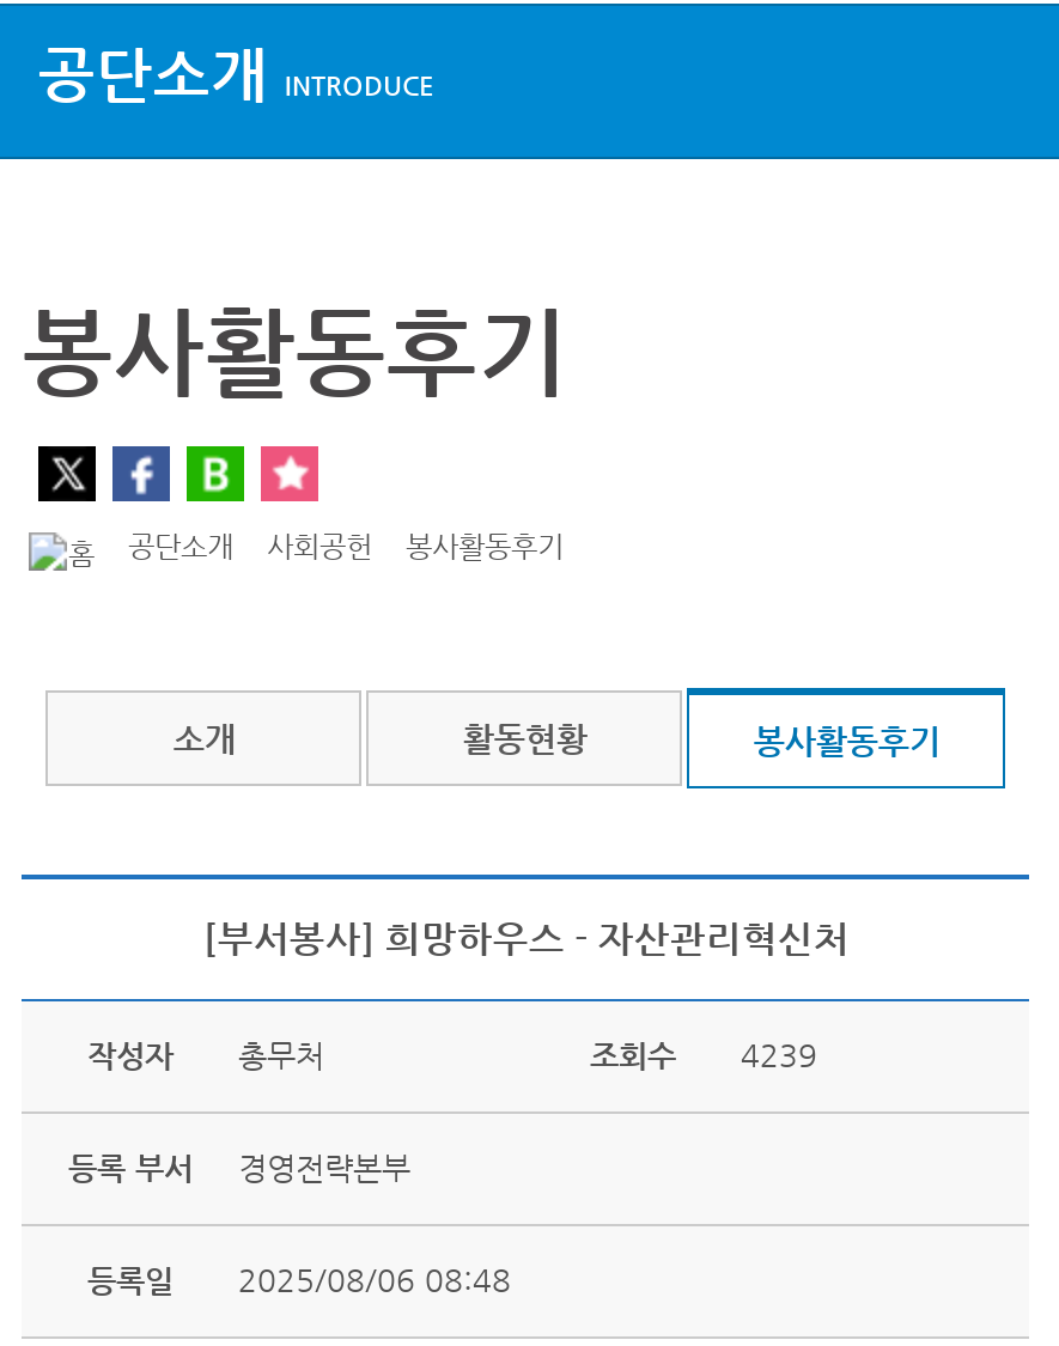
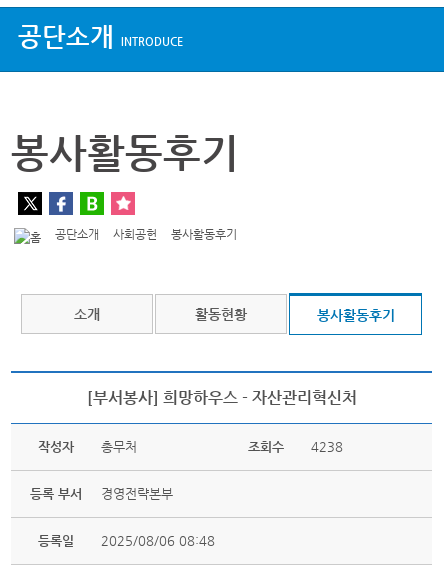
- 조회수 4239
+ 조회수 4238
